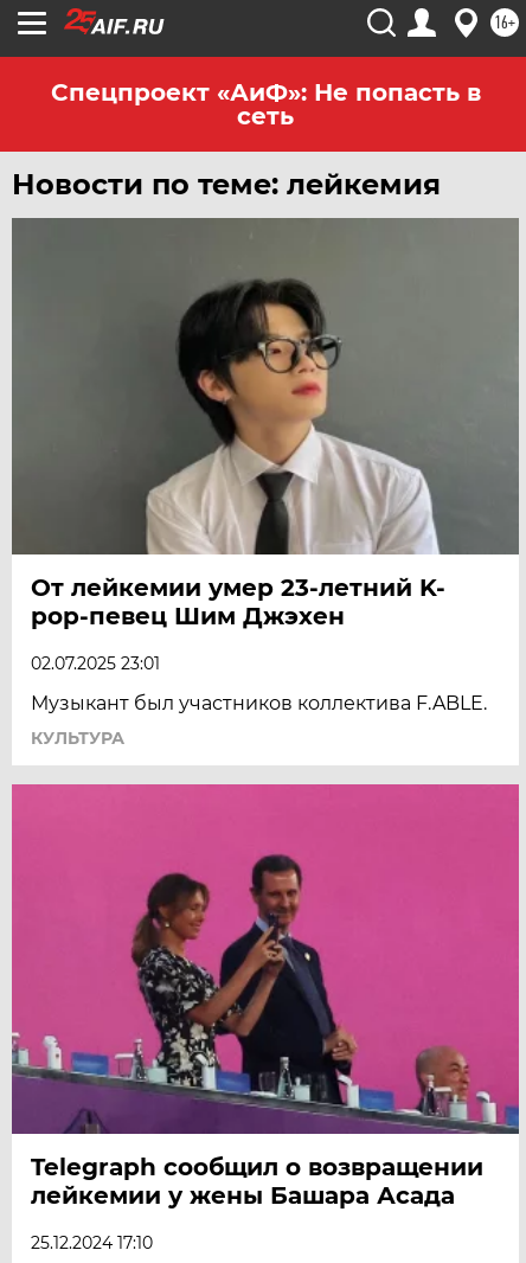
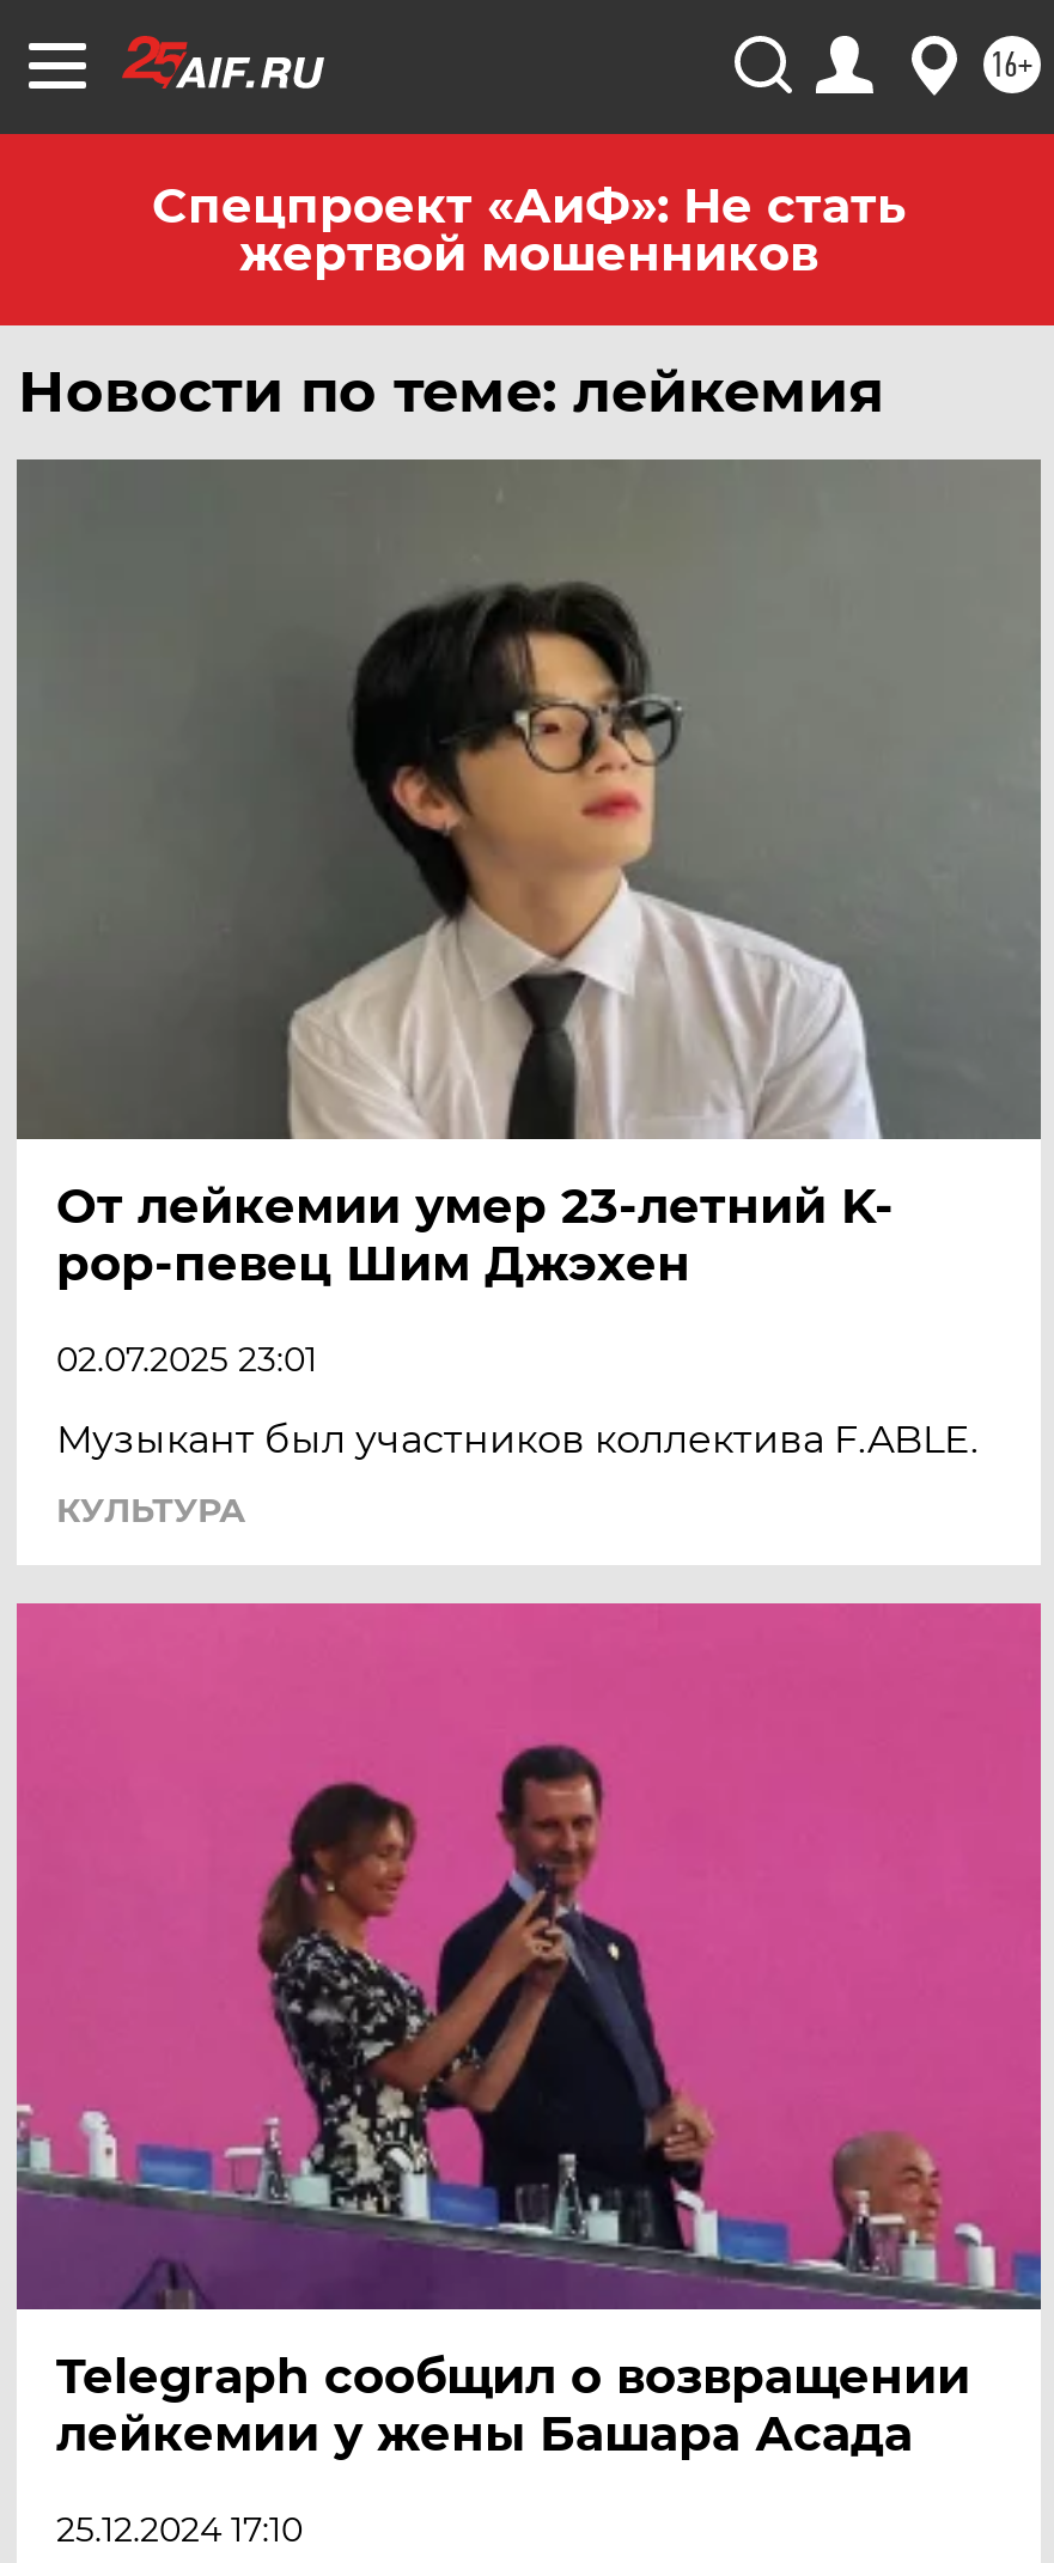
- Спецпроект «АиФ»: Не попасть в
- сеть
+ Спецпроект «АиФ»: Не стать
+ жертвой мошенников
